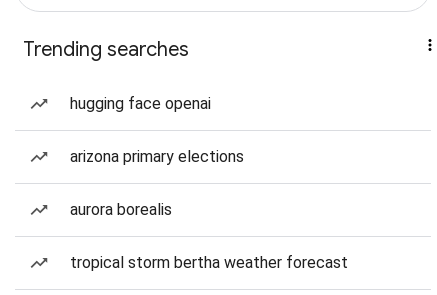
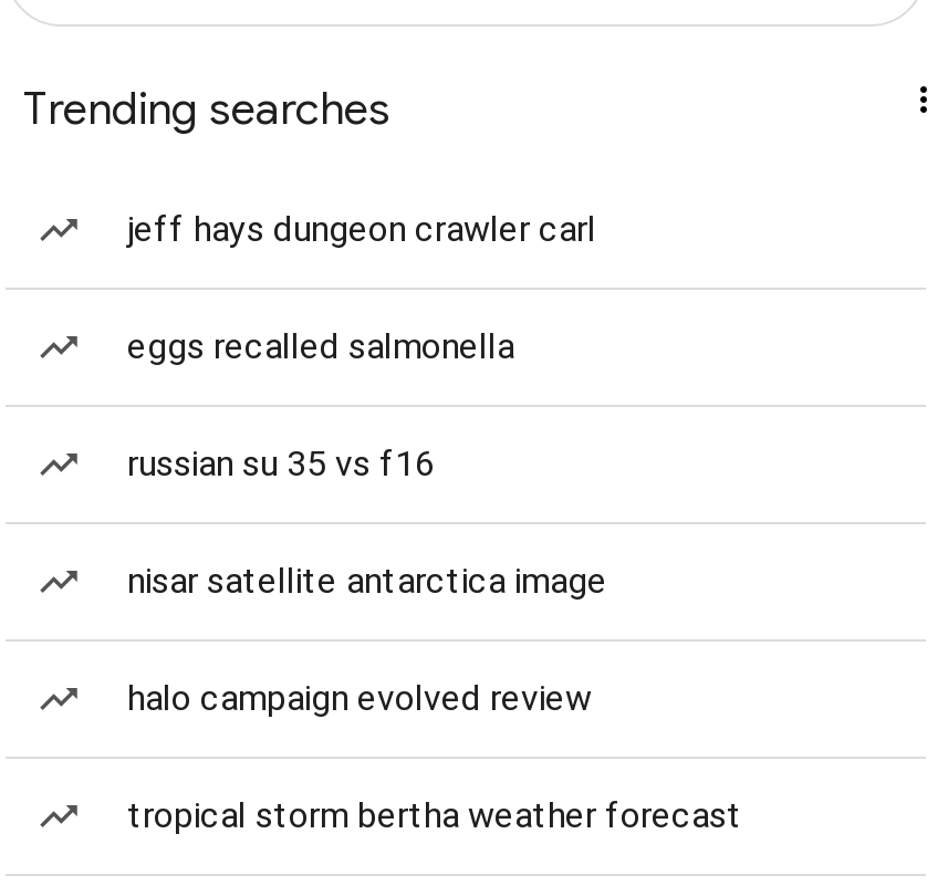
- hugging face openai
- arizona primary elections
- aurora borealis
+ jeff hays dungeon crawler carl
+ eggs recalled salmonella
+ russian su 35 vs f16
+ nisar satellite antarctica image
+ halo campaign evolved review
